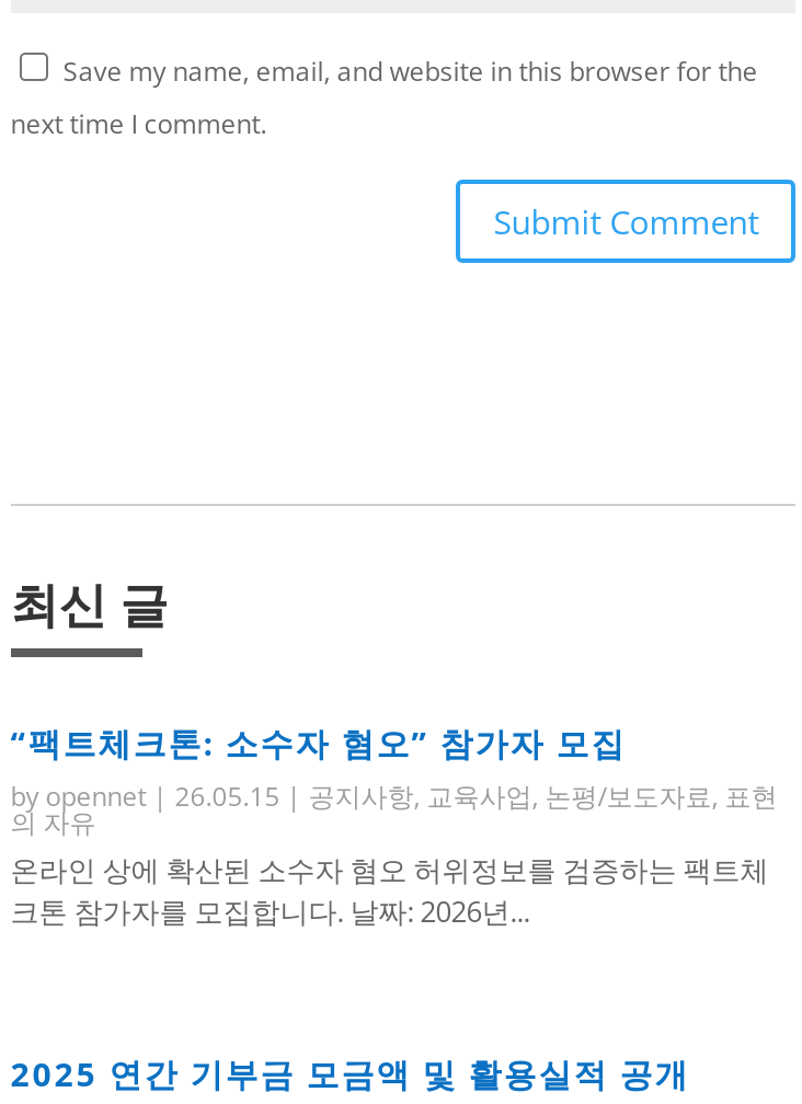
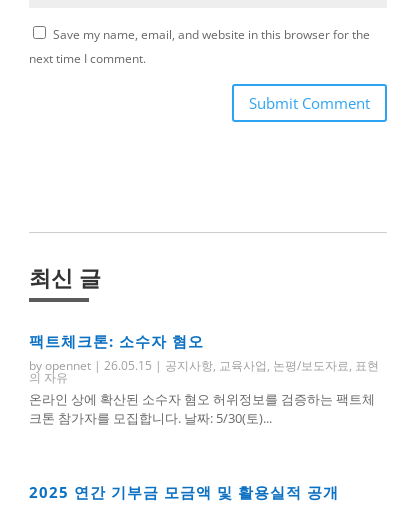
- “팩트체크톤: 소수자 혐오” 참가자 모집
+ 팩트체크톤: 소수자 혐오

- 크톤 참가자를 모집합니다. 날짜: 2026년...
+ 크톤 참가자를 모집합니다. 날짜: 5/30(토)...
